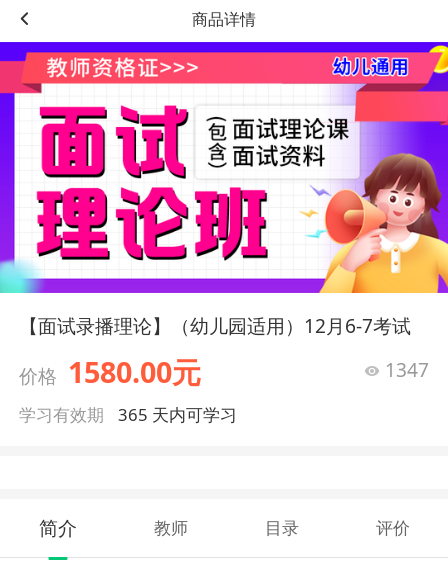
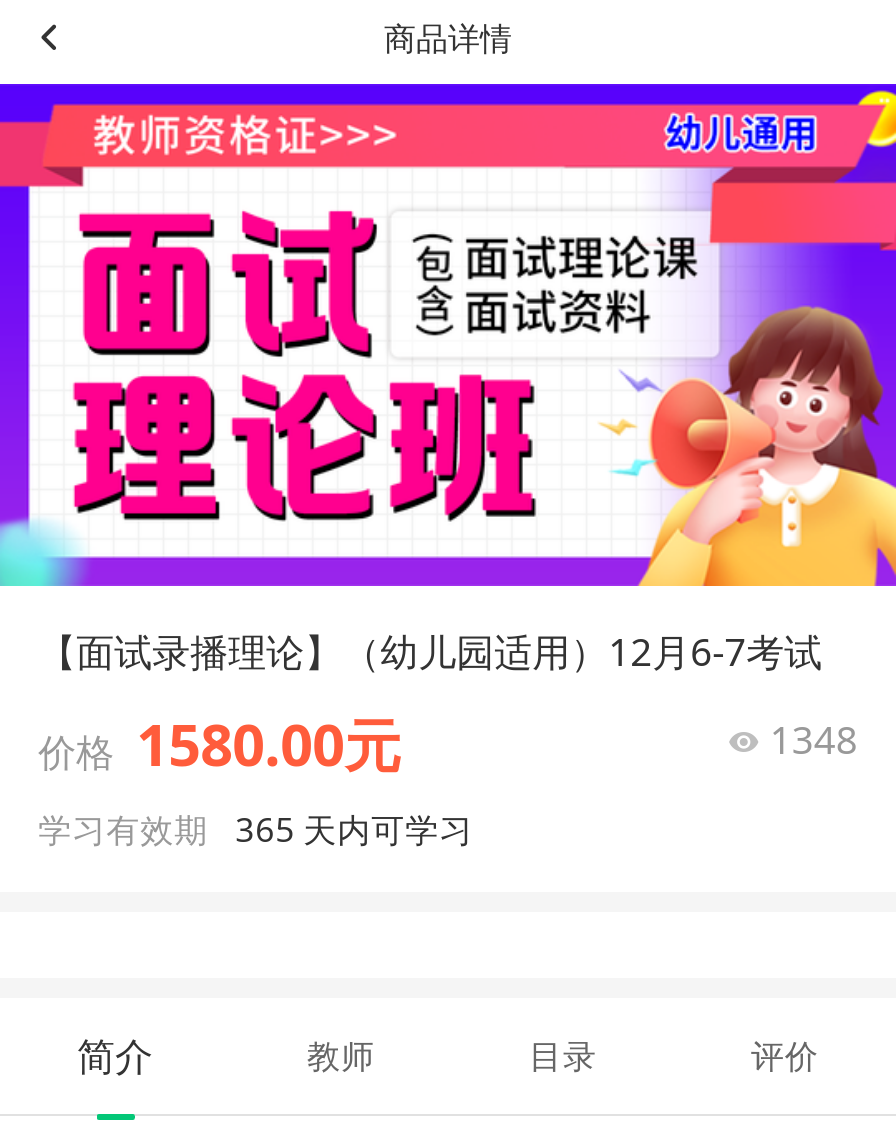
- 1347
+ 1348
